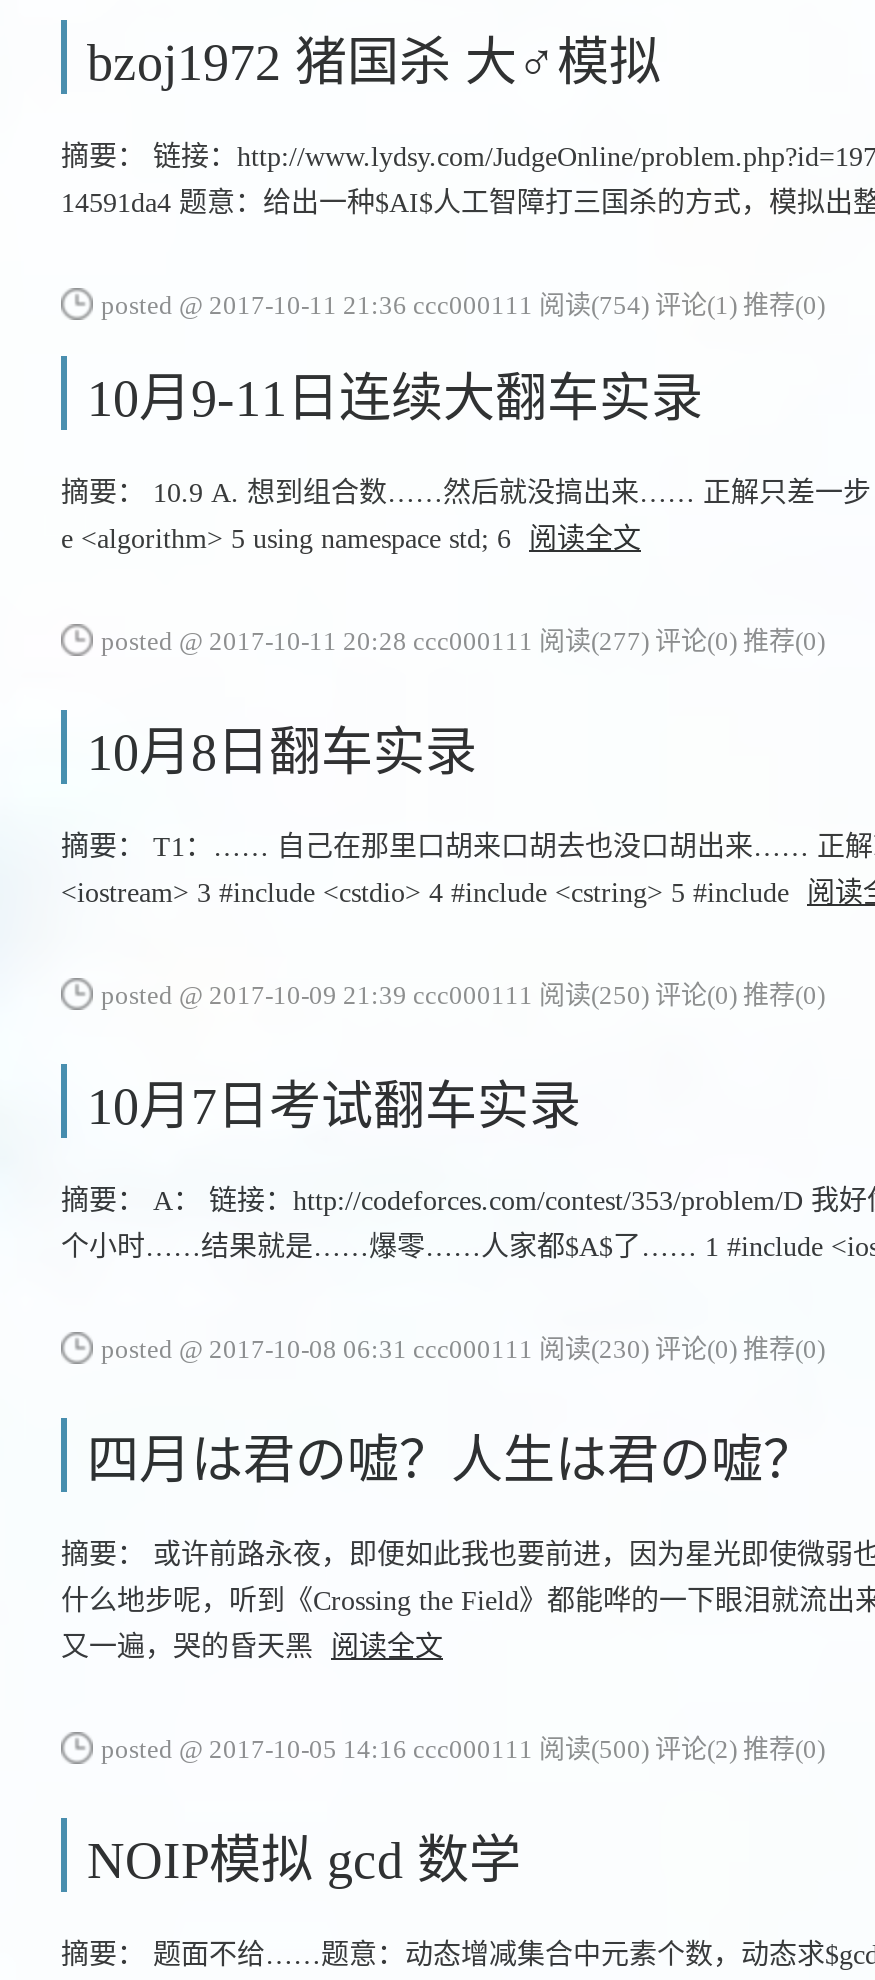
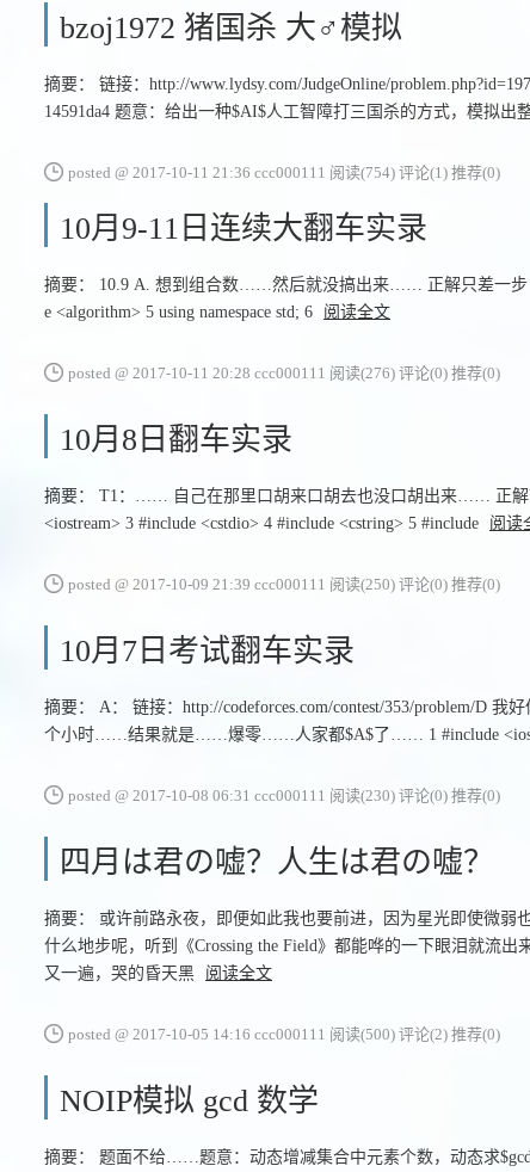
- posted @ 2017-10-11 20:28 ccc000111阅读(277) 评论(0) 推荐(0)
+ posted @ 2017-10-11 20:28 ccc000111阅读(276) 评论(0) 推荐(0)
